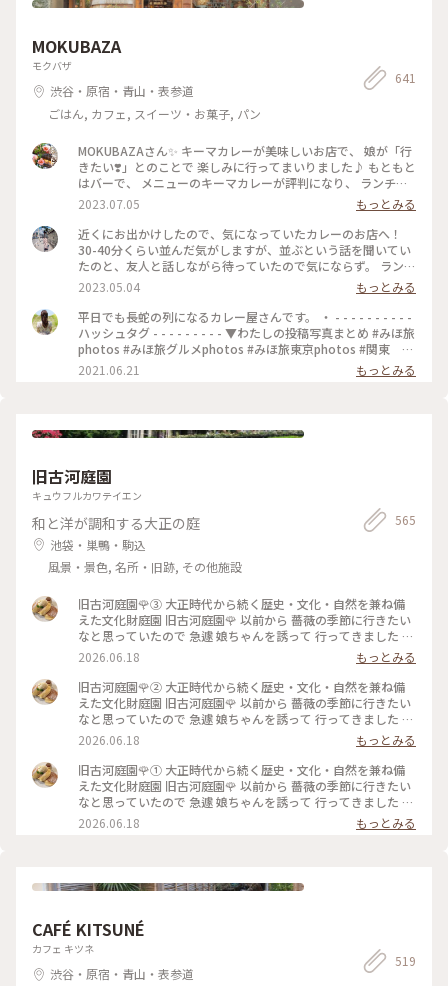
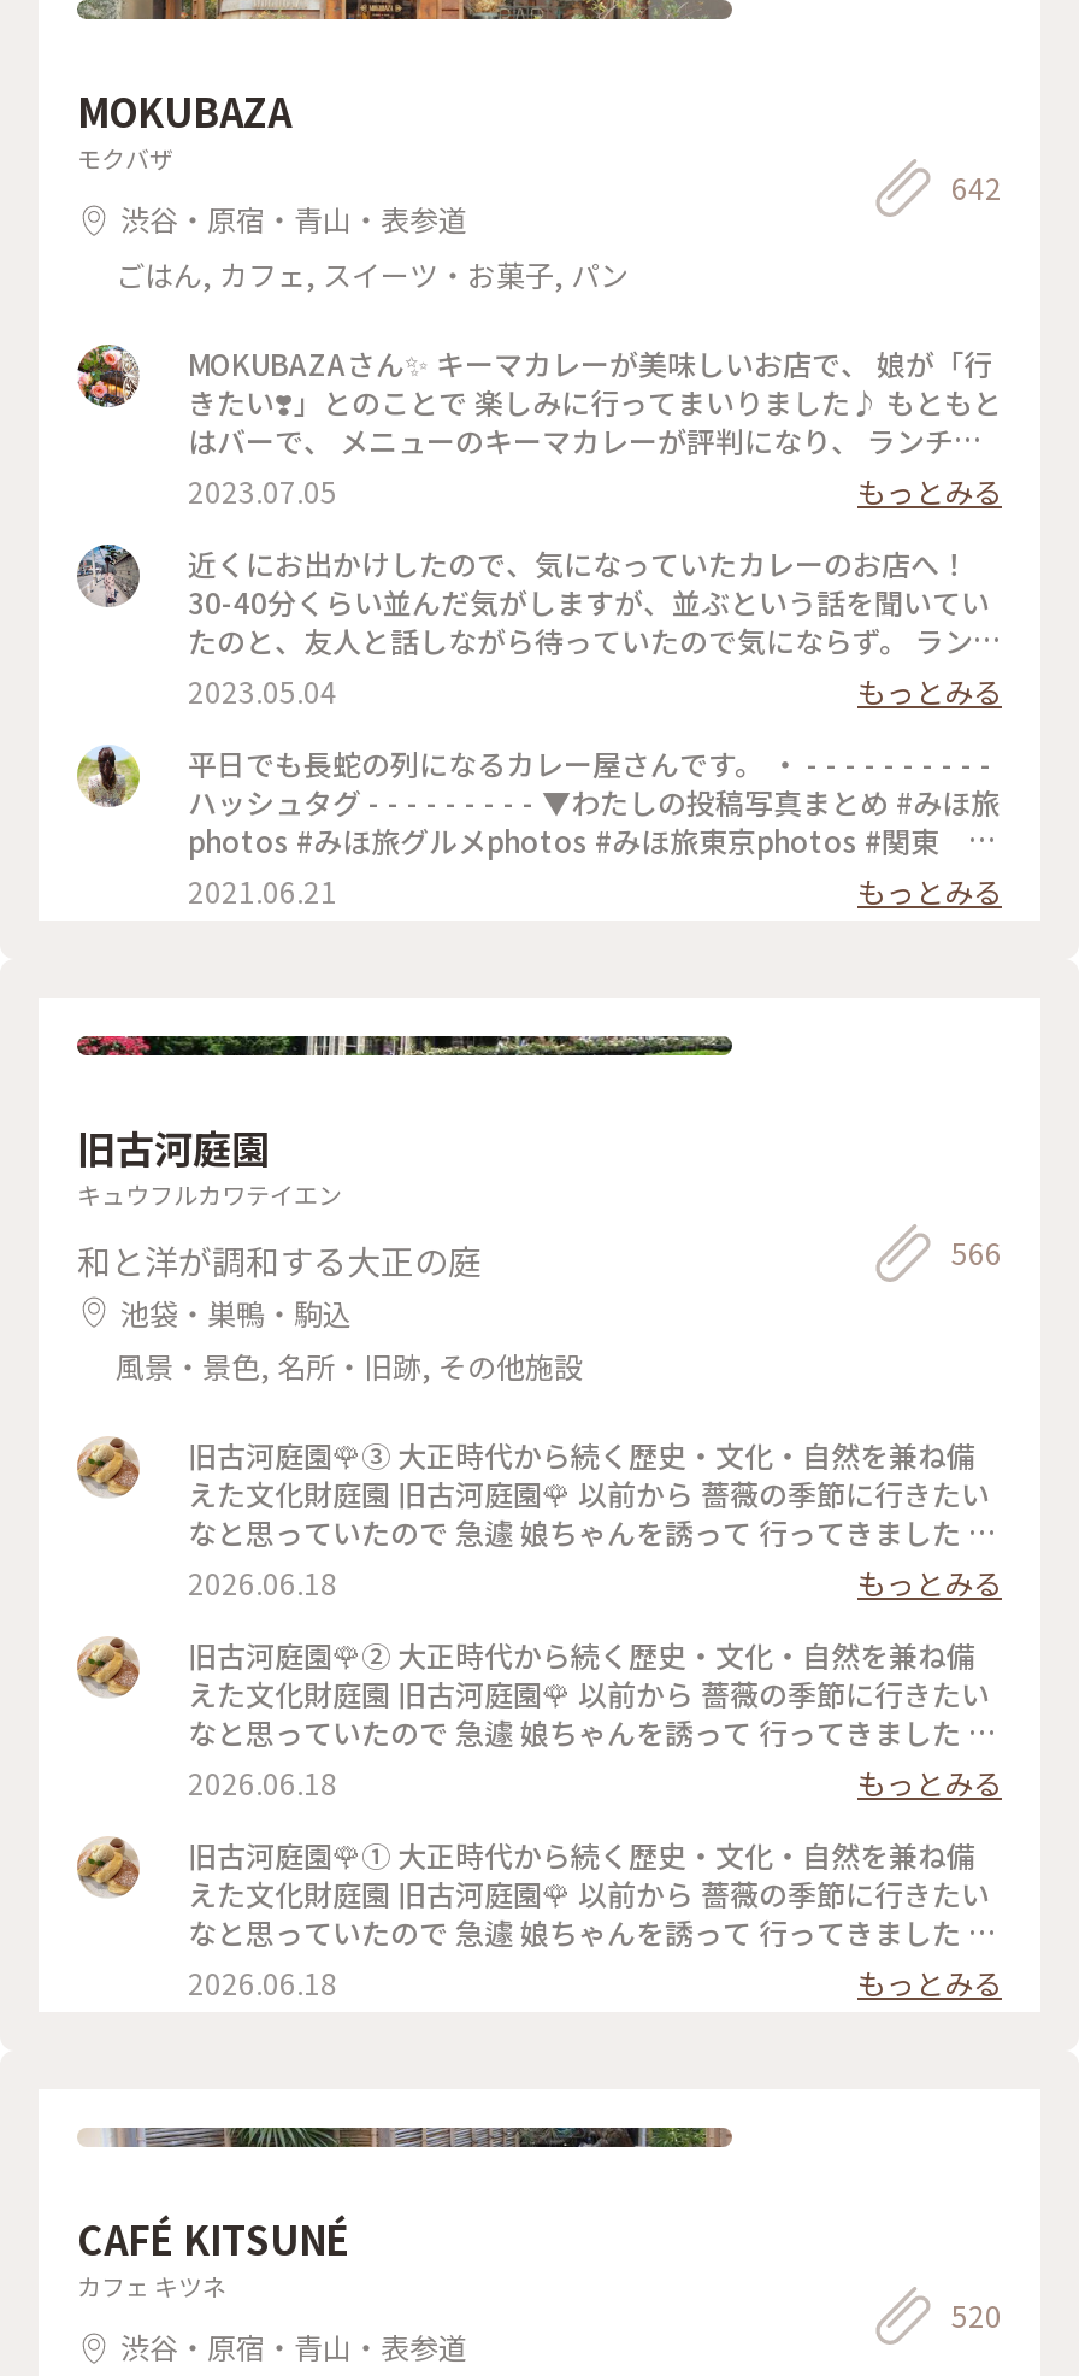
- 641
+ 642

- 565
+ 566

- 519
+ 520
